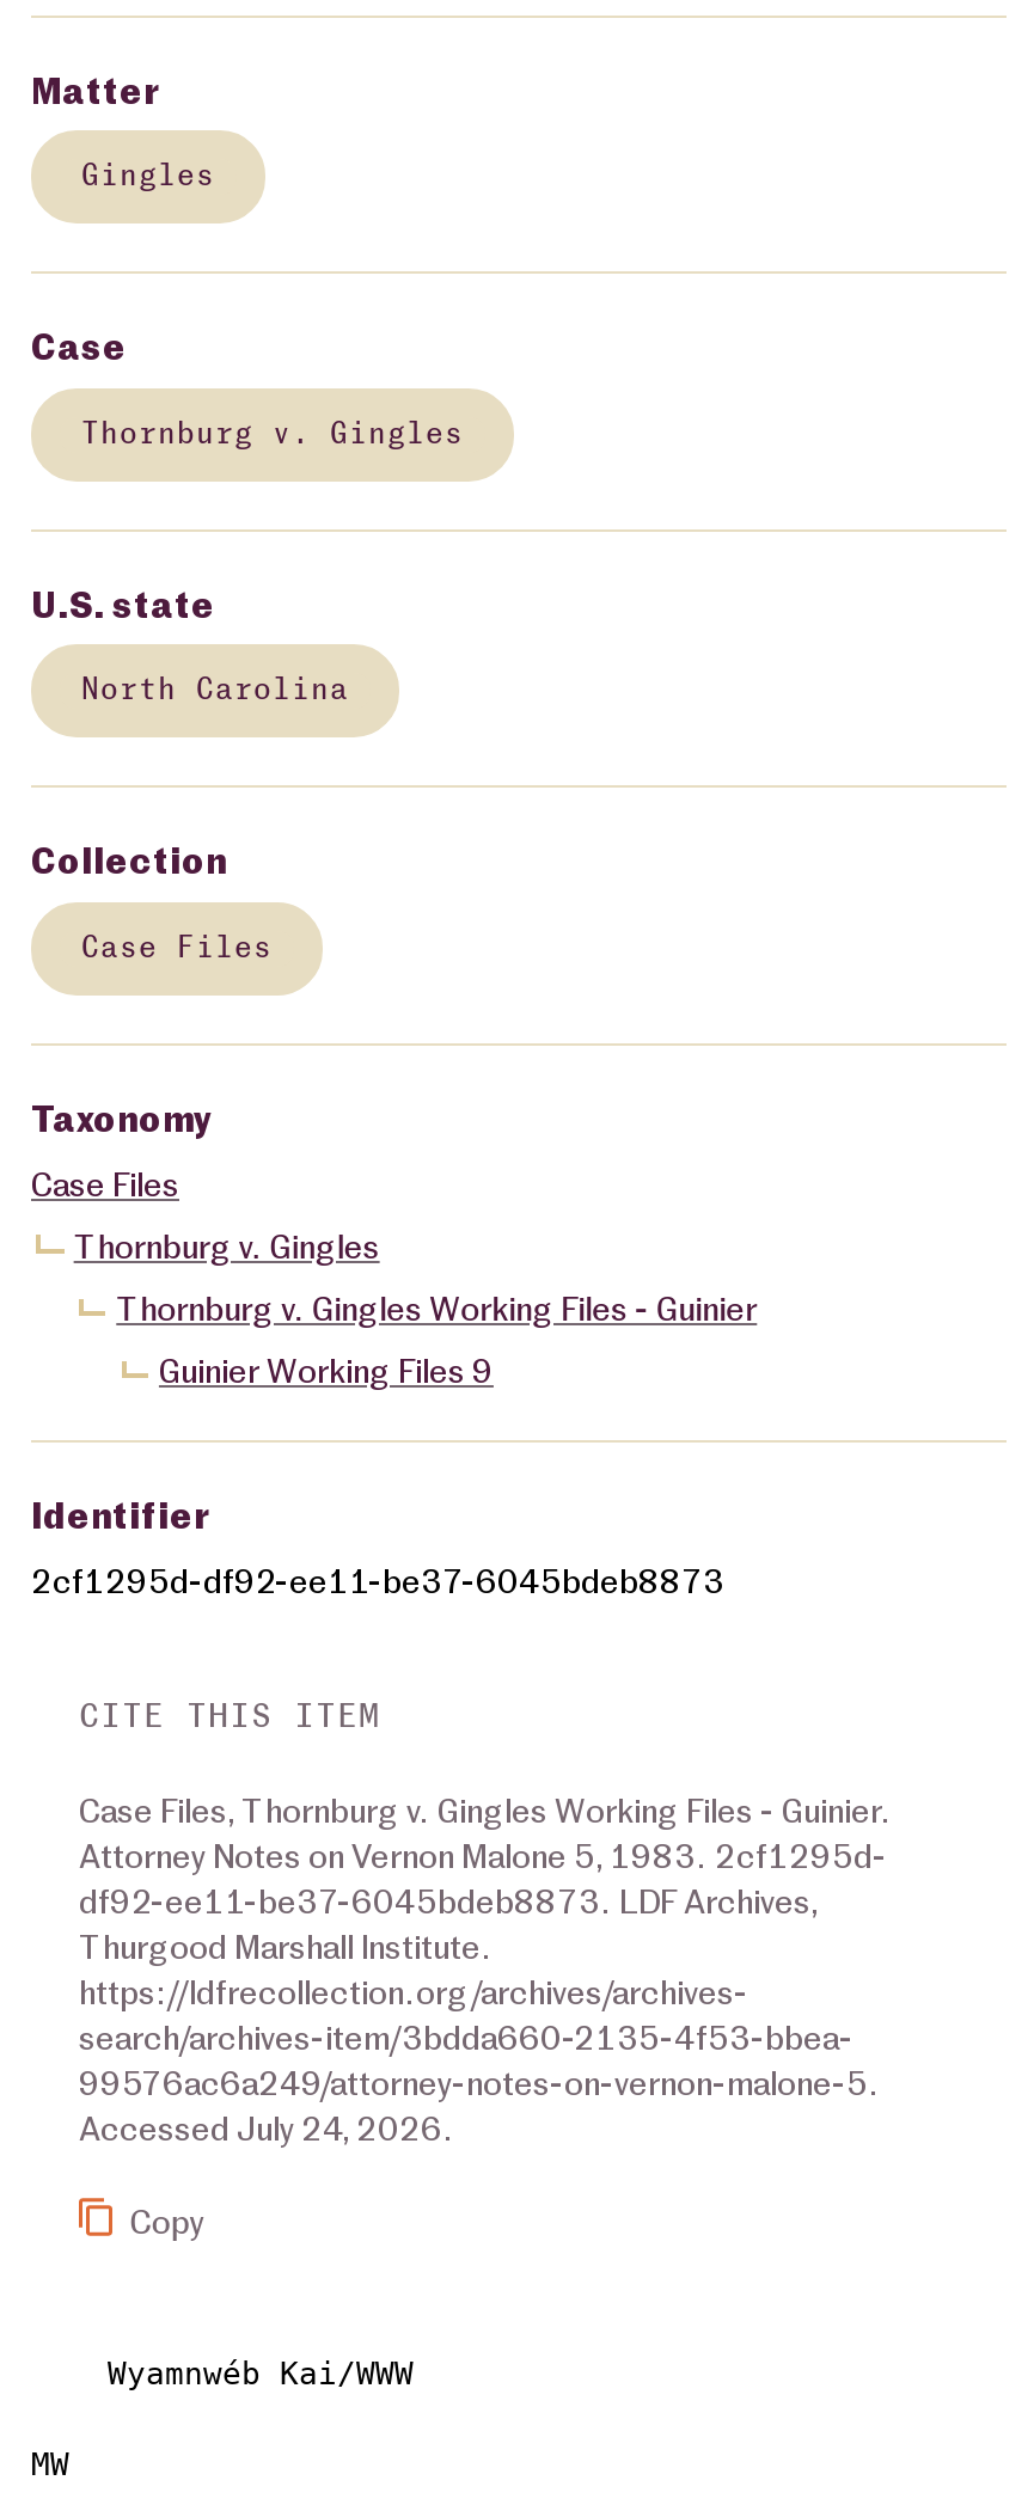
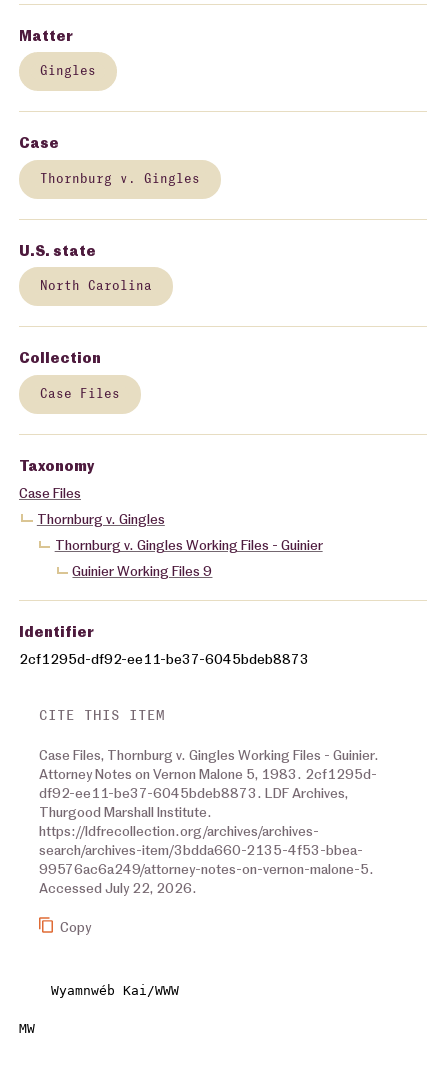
- Accessed July 24, 2026.
+ Accessed July 22, 2026.
